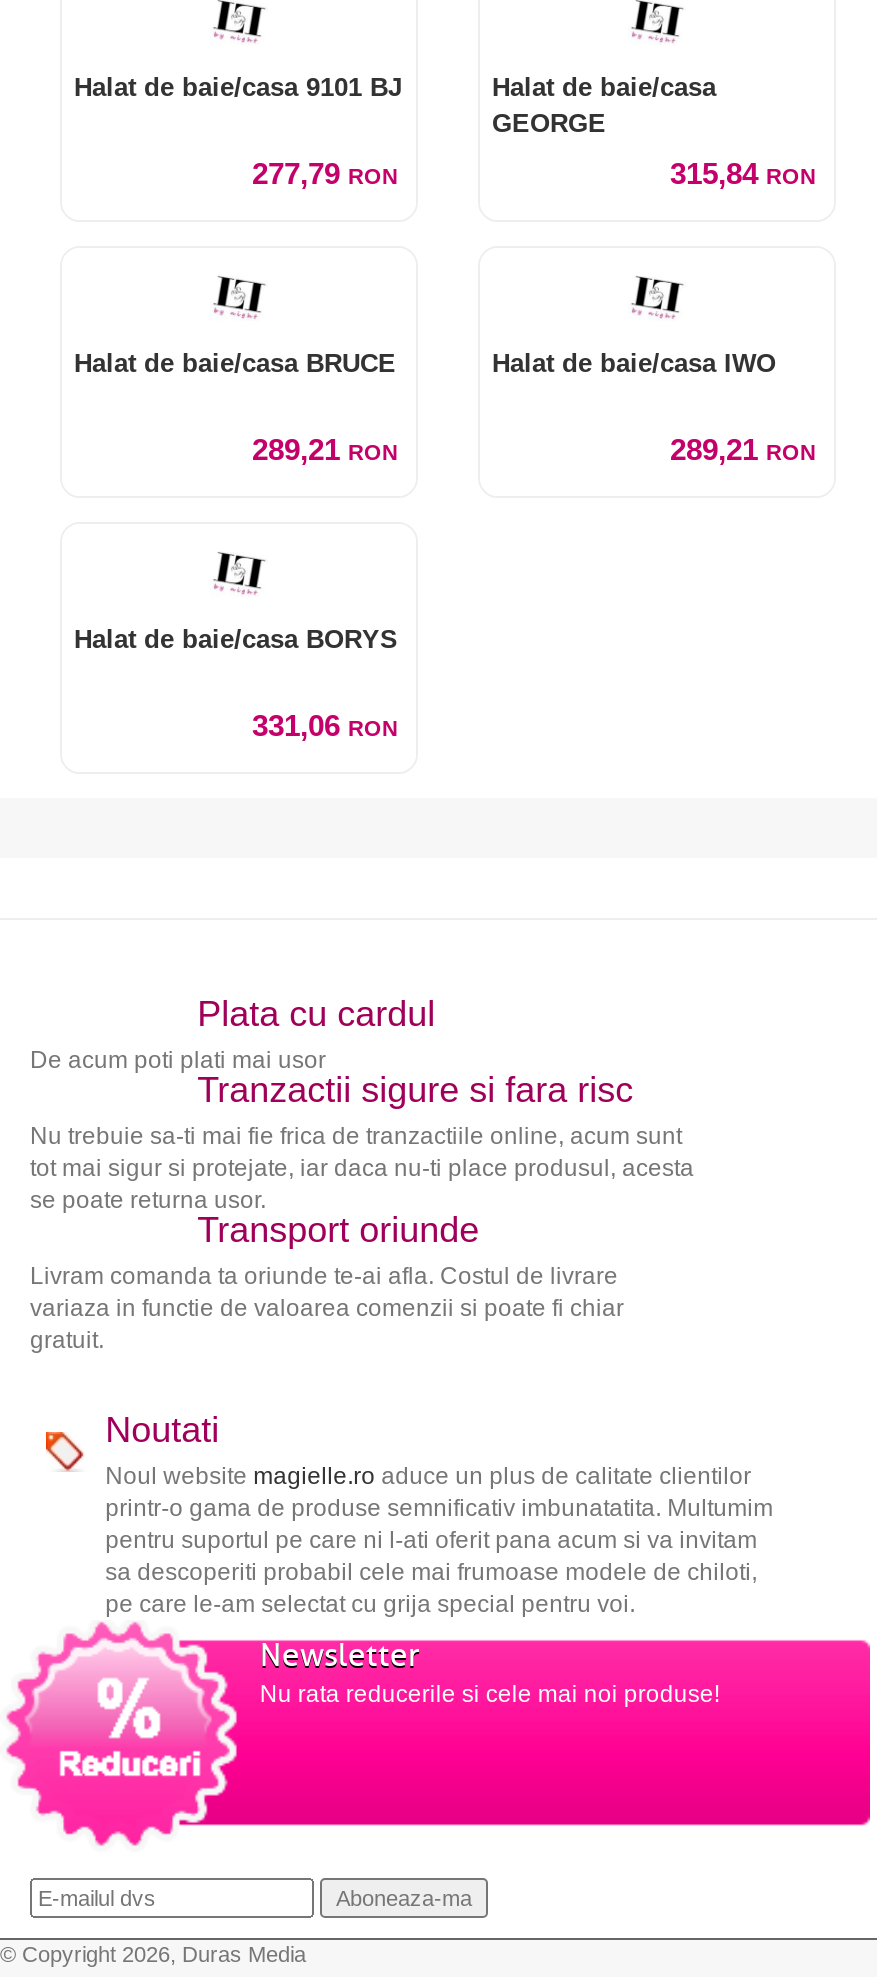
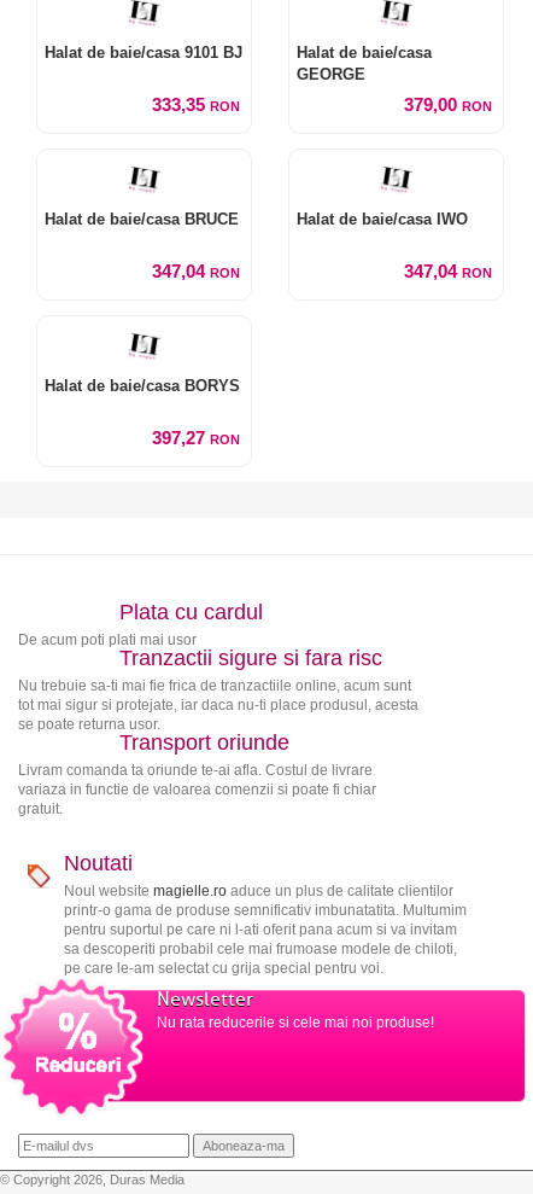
- 277,79 RON
+ 333,35 RON

- 315,84 RON
+ 379,00 RON

- 289,21 RON
+ 347,04 RON

- 289,21 RON
+ 347,04 RON

- 331,06 RON
+ 397,27 RON
